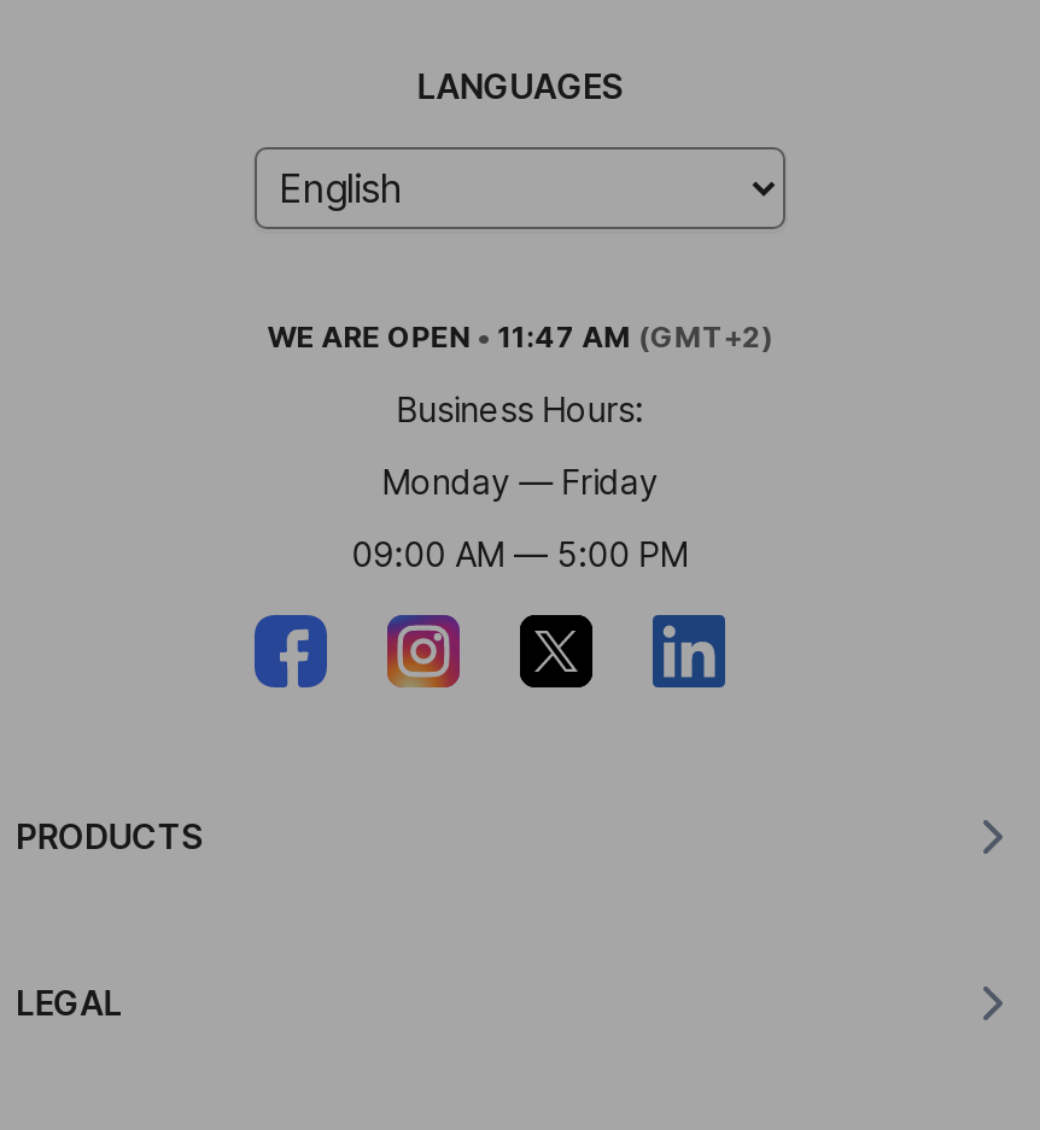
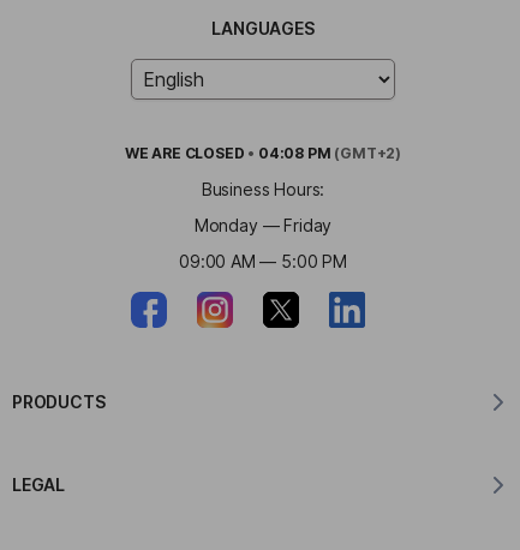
- WE ARE OPEN • 11:47 AM (GMT+2)
+ WE ARE CLOSED • 04:08 PM (GMT+2)
